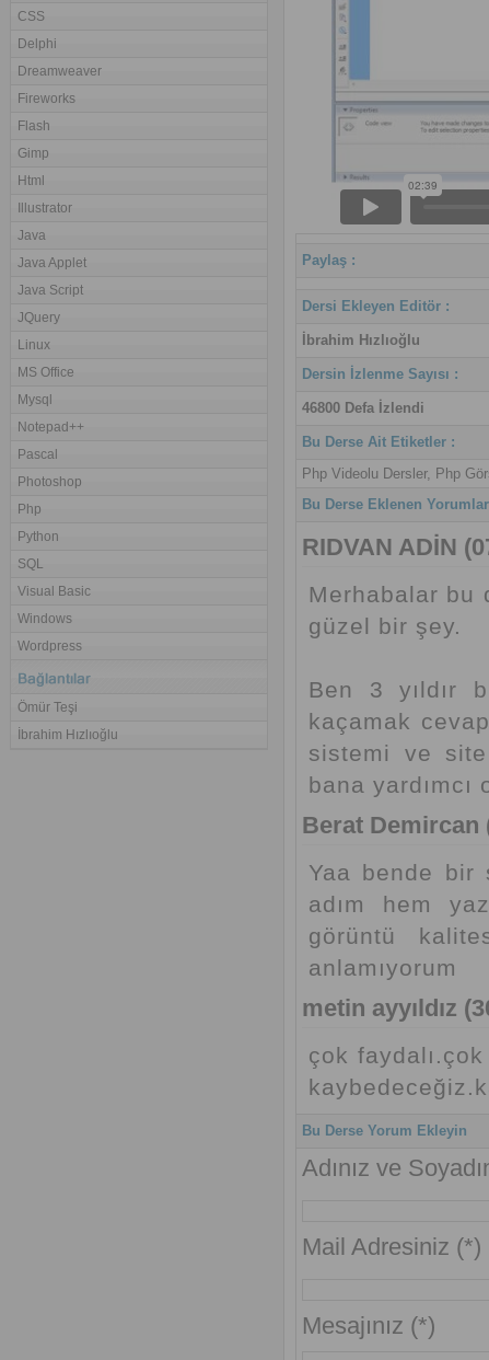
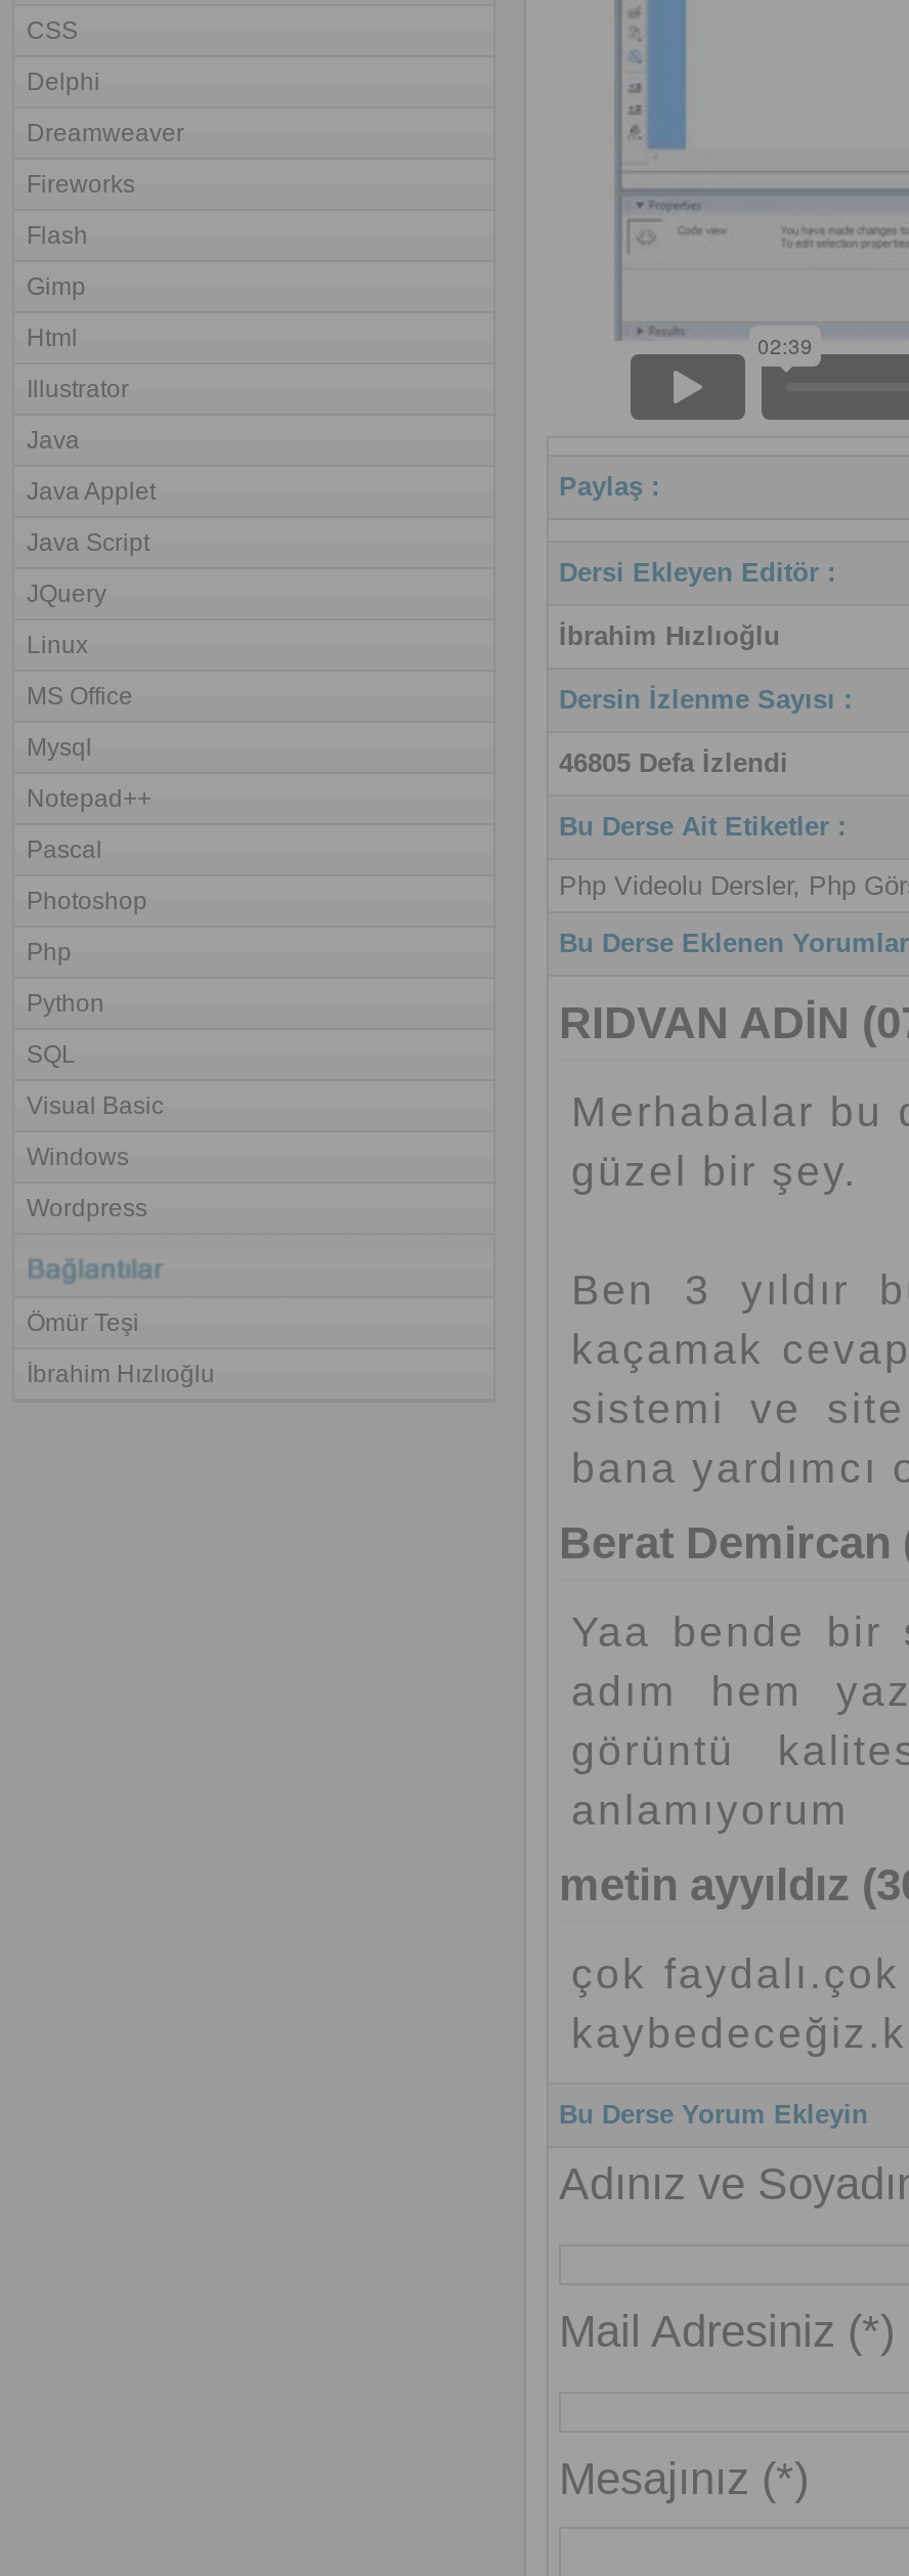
- 46800 Defa İzlendi
+ 46805 Defa İzlendi
